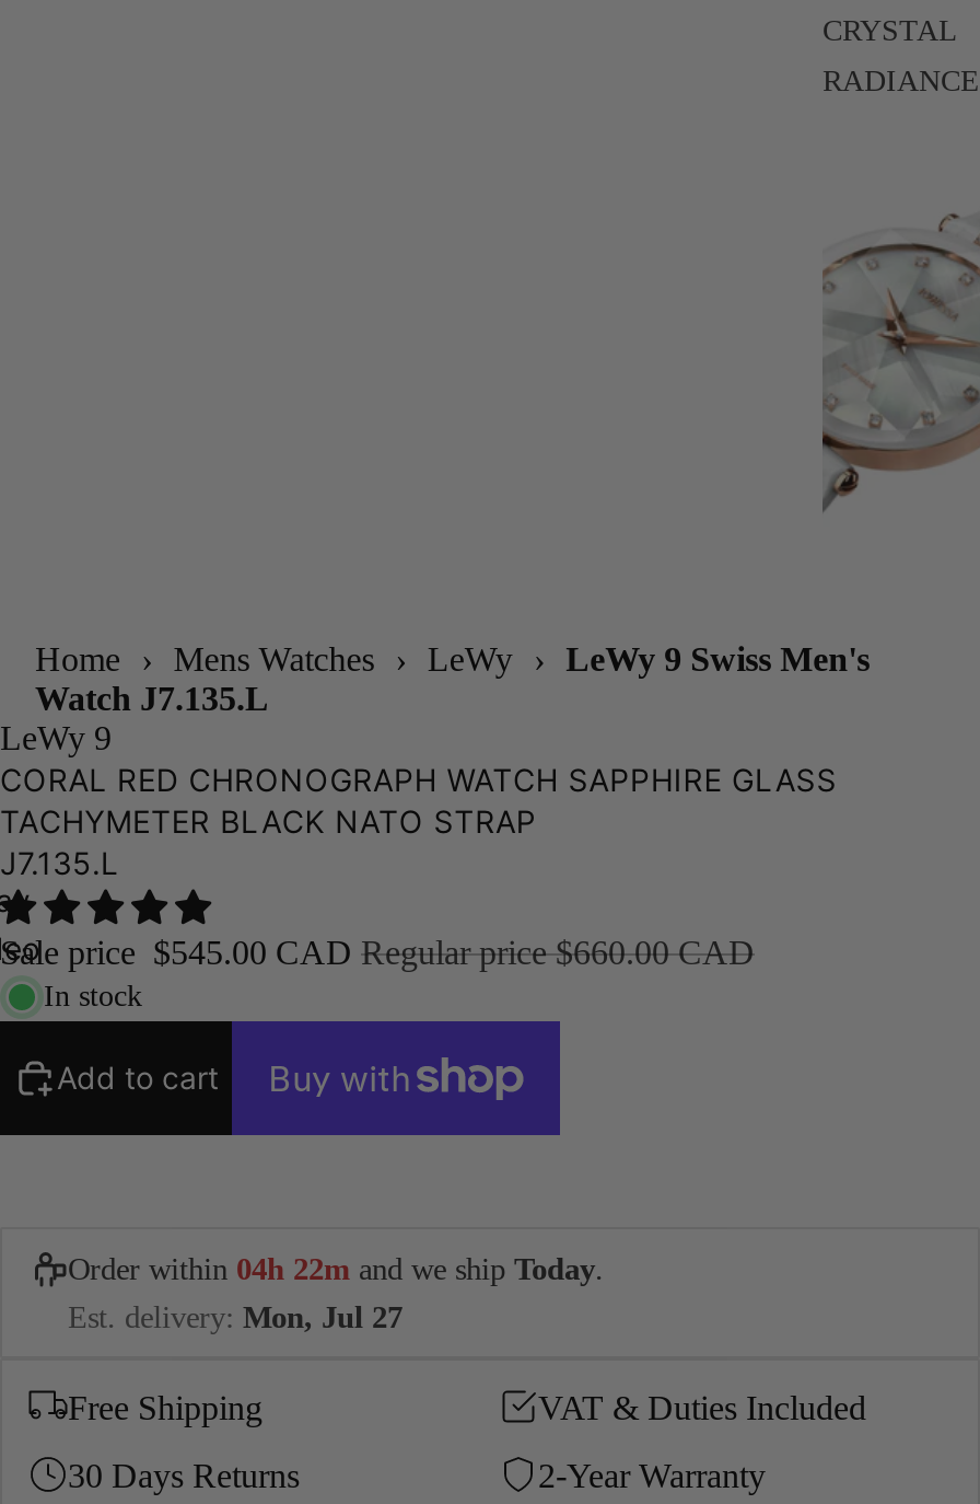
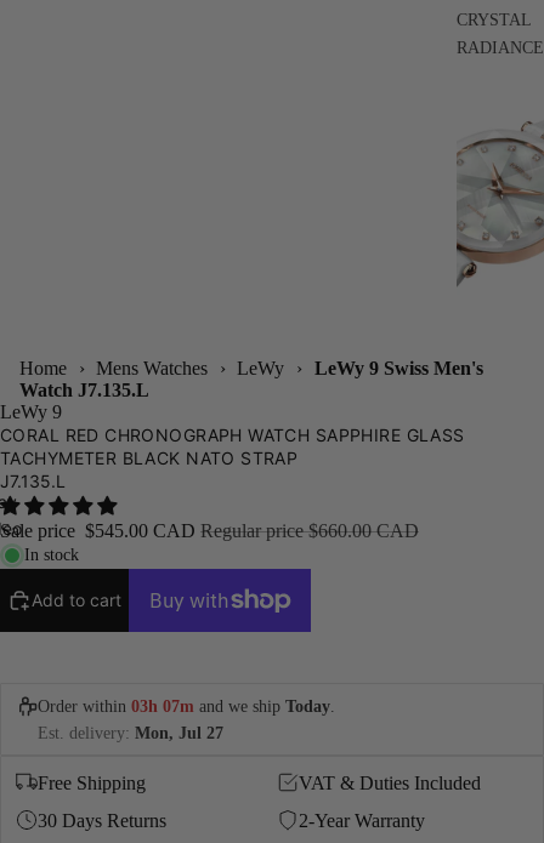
- Order within 04h 22m and we ship Today.
+ Order within 03h 07m and we ship Today.
